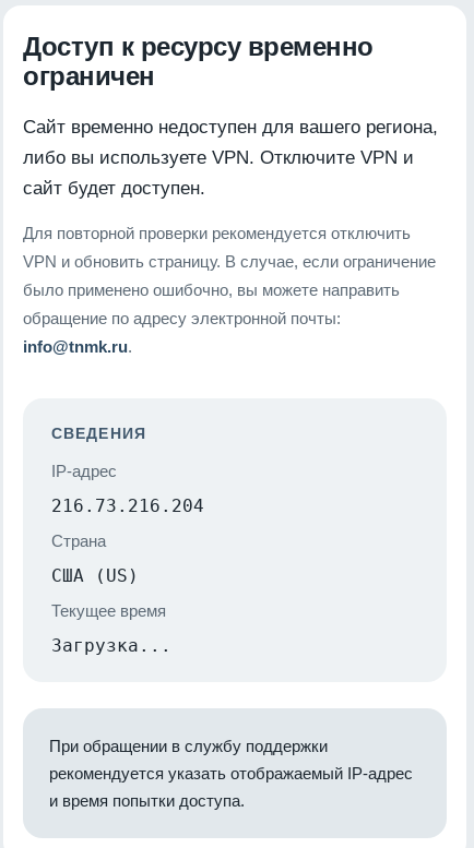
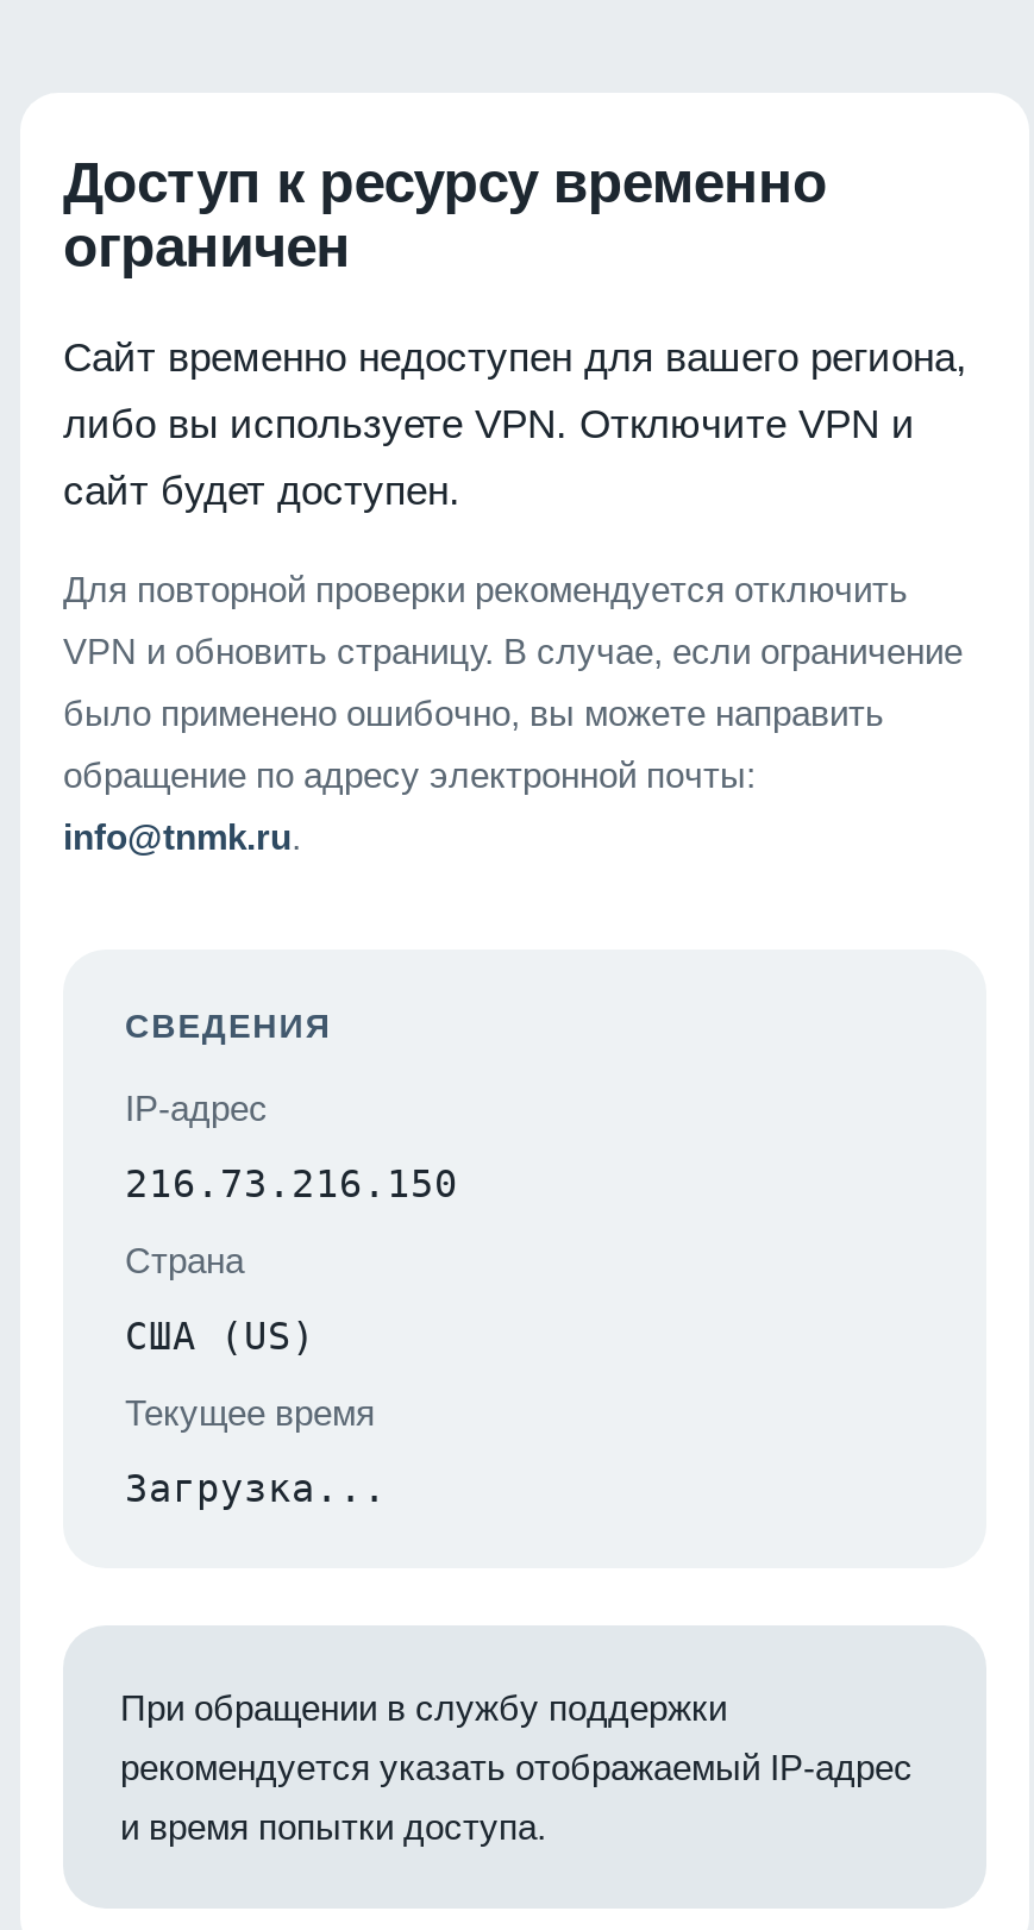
- 216.73.216.204
+ 216.73.216.150
